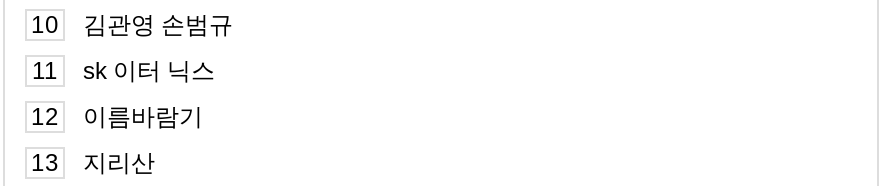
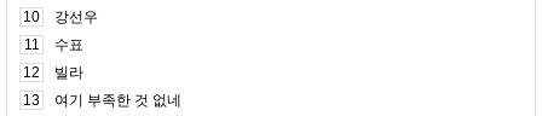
- 김관영 손범규
+ 강선우

- sk 이터 닉스
+ 수표

- 이름바람기
+ 빌라

- 지리산
+ 여기 부족한 것 없네
